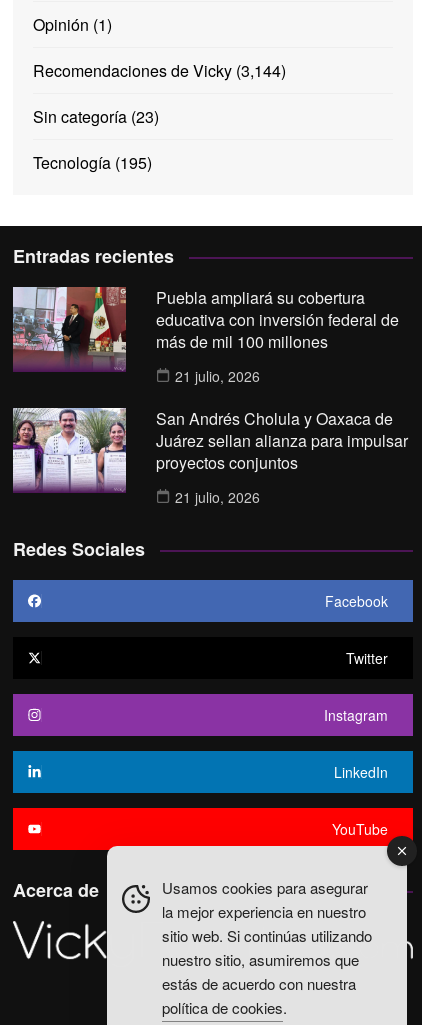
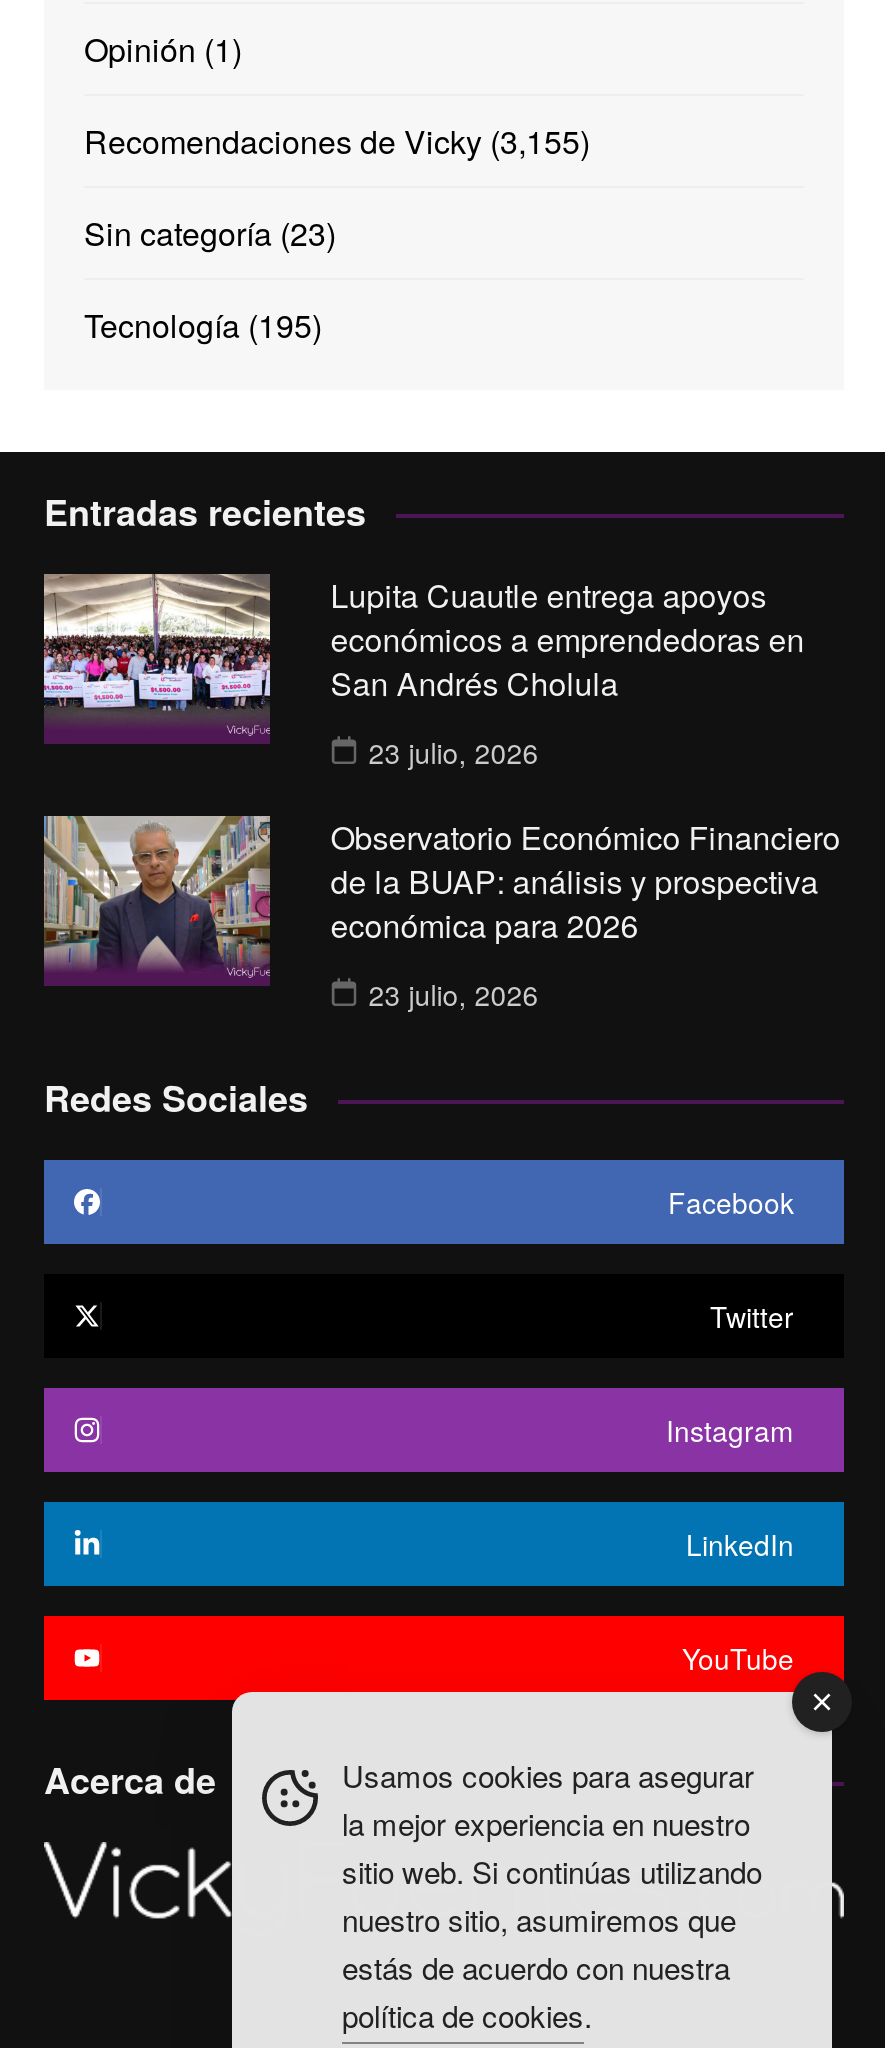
- Recomendaciones de Vicky (3,144)
+ Recomendaciones de Vicky (3,155)

- [image]
- Puebla ampliará su cobertura
- educativa con inversión federal de
- más de mil 100 millones
+ [image]
+ Lupita Cuautle entrega apoyos
+ económicos a emprendedoras en
+ San Andrés Cholula

- 21 julio, 2026
+ 23 julio, 2026

- [image]
- San Andrés Cholula y Oaxaca de
- Juárez sellan alianza para impulsar
- proyectos conjuntos
+ [image]
+ Observatorio Económico Financiero
+ de la BUAP: análisis y prospectiva
+ económica para 2026

- 21 julio, 2026
+ 23 julio, 2026
